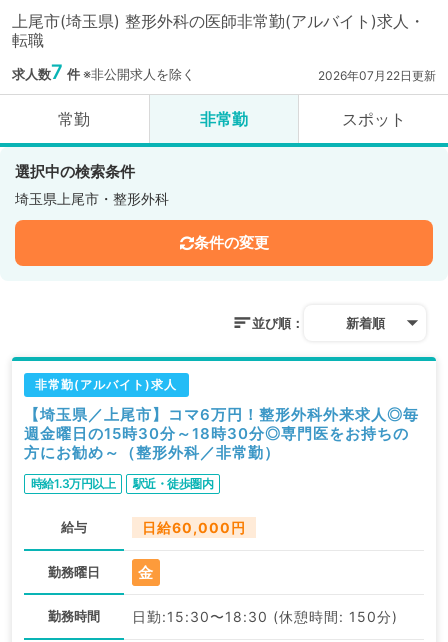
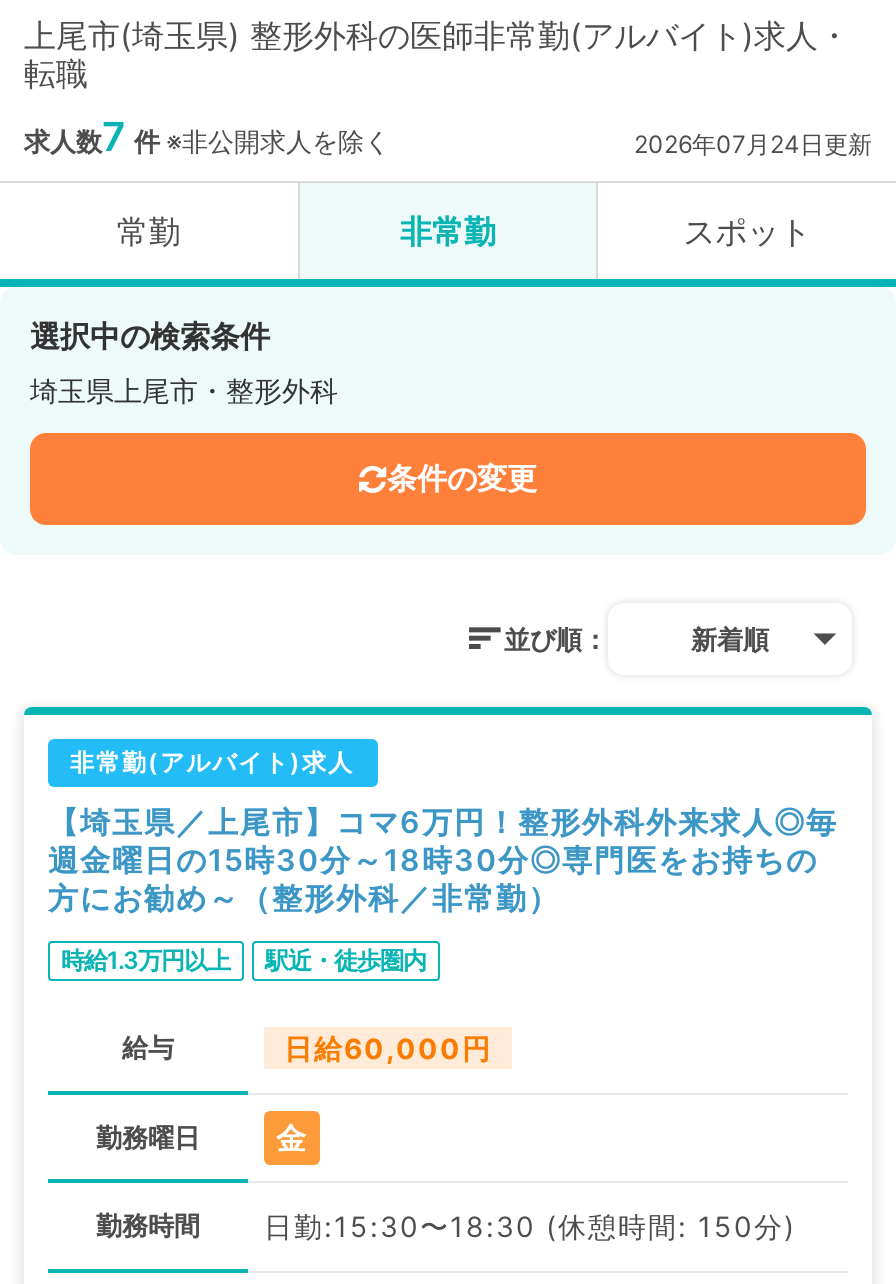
- 2026年07月22日更新
+ 2026年07月24日更新
